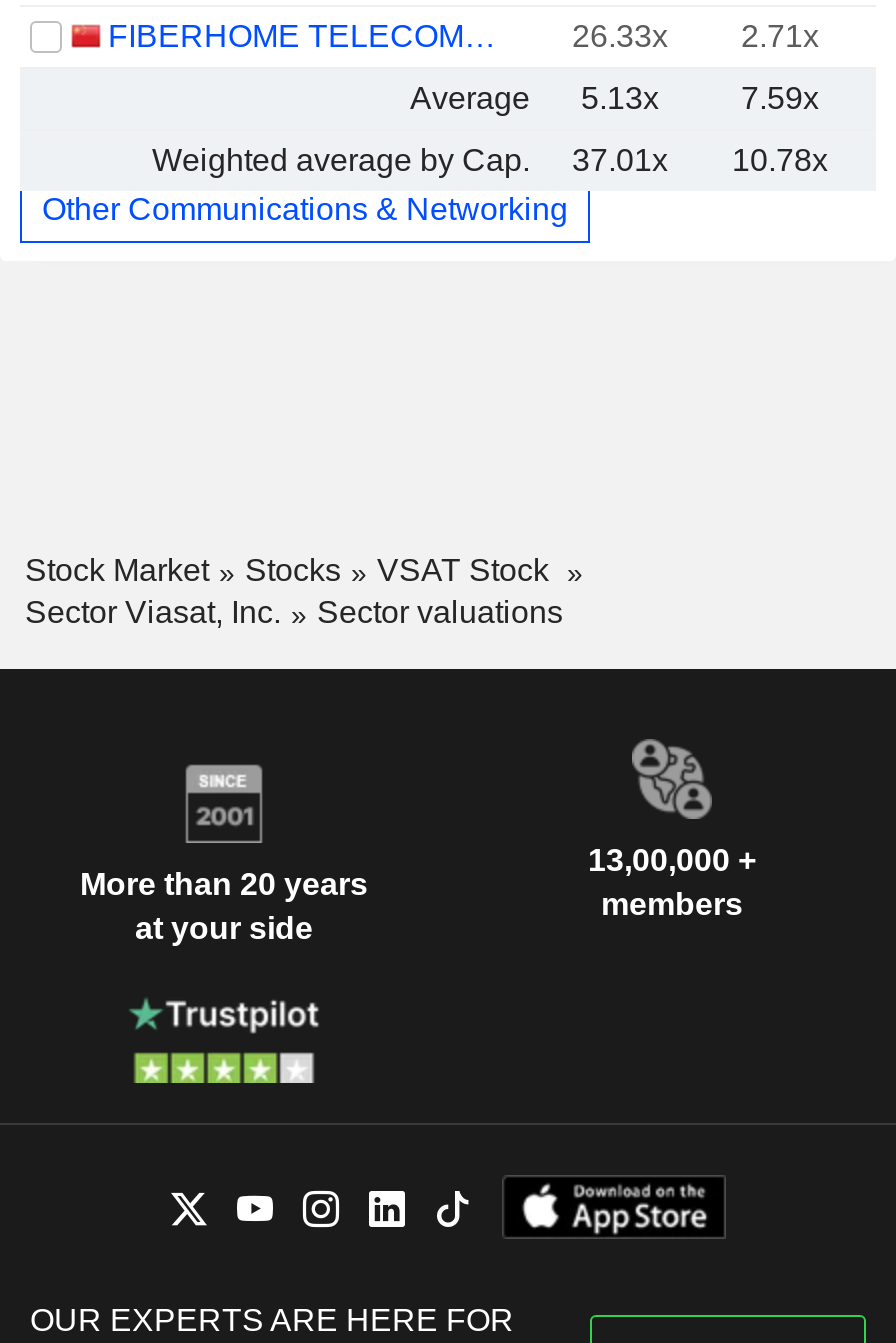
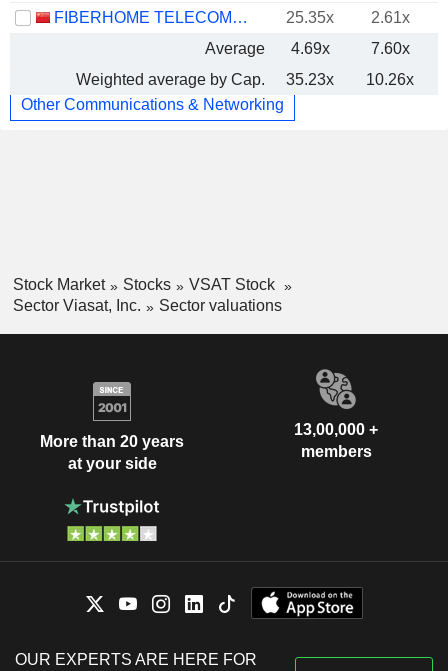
- 26.33x
- 2.71x
+ 25.35x
+ 2.61x

- 5.13x
- 7.59x
+ 4.69x
+ 7.60x

- 37.01x
- 10.78x
+ 35.23x
+ 10.26x
